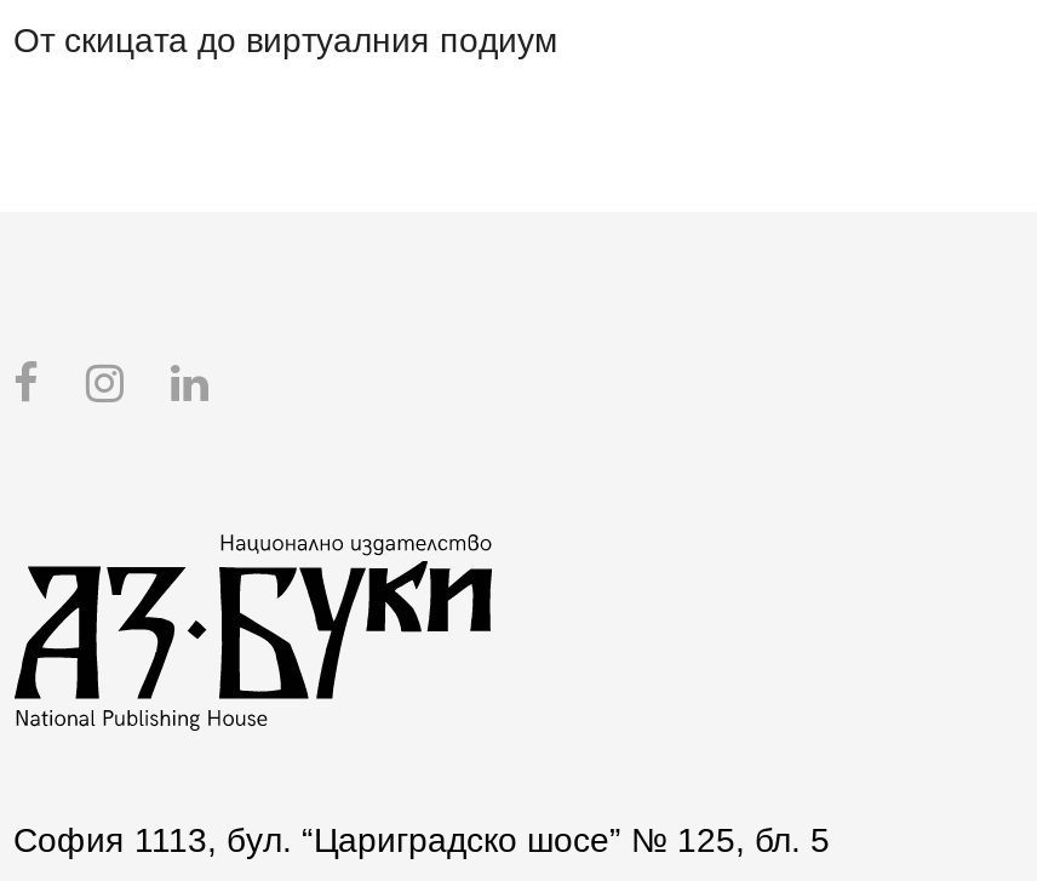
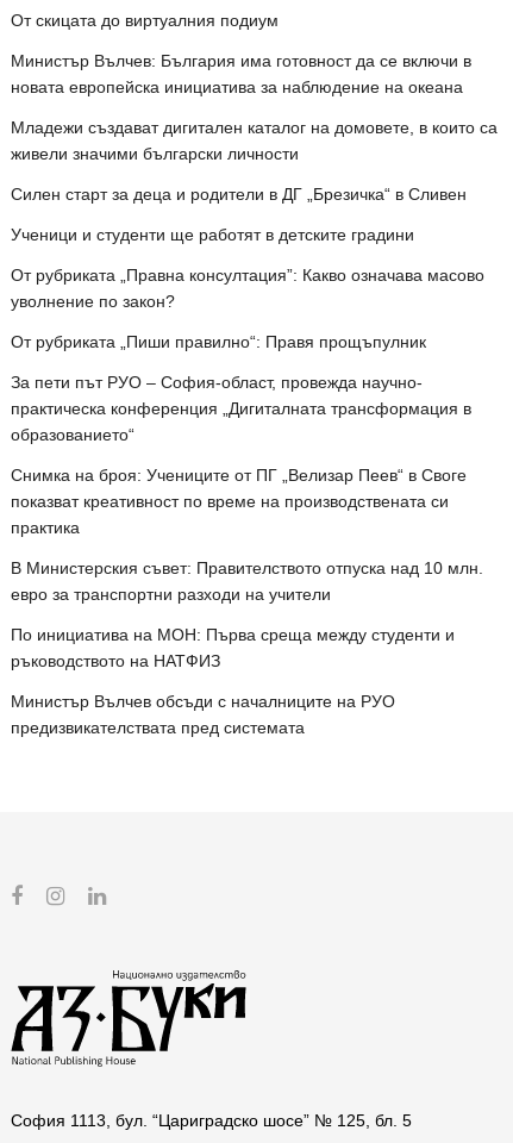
+ Министър Вълчев: България има готовност да се включи в
+ новата европейска инициатива за наблюдение на океана
+ Младежи създават дигитален каталог на домовете, в които са
+ живели значими български личности
+ Силен старт за деца и родители в ДГ „Брезичка“ в Сливен
+ Ученици и студенти ще работят в детските градини
+ От рубриката „Правна консултация”: Какво означава масово
+ уволнение по закон?
+ От рубриката „Пиши правилно“: Правя прощъпулник
+ За пети път РУО – София-област, провежда научно-
+ практическа конференция „Дигиталната трансформация в
+ образованието“
+ Снимка на броя: Учениците от ПГ „Велизар Пеев“ в Своге
+ показват креативност по време на производствената си
+ практика
+ В Министерския съвет: Правителството отпуска над 10 млн.
+ евро за транспортни разходи на учители
+ По инициатива на МОН: Първа среща между студенти и
+ ръководството на НАТФИЗ
+ Министър Вълчев обсъди с началниците на РУО
+ предизвикателствата пред системата
